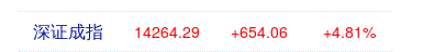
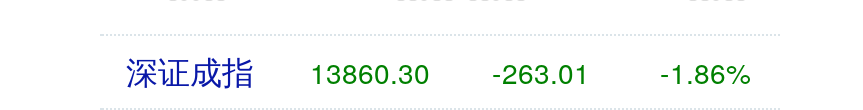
- 14264.29
+ 13860.30

- +654.06
+ -263.01

- +4.81%
+ -1.86%
